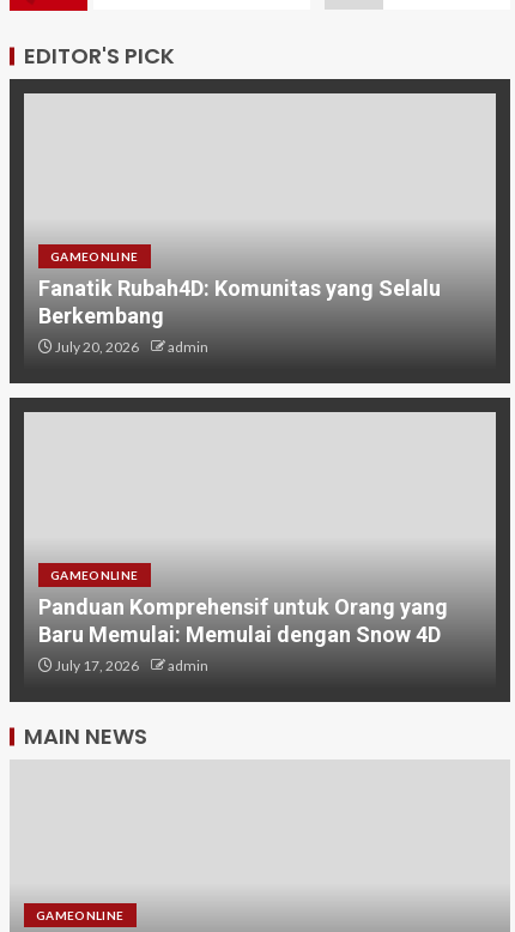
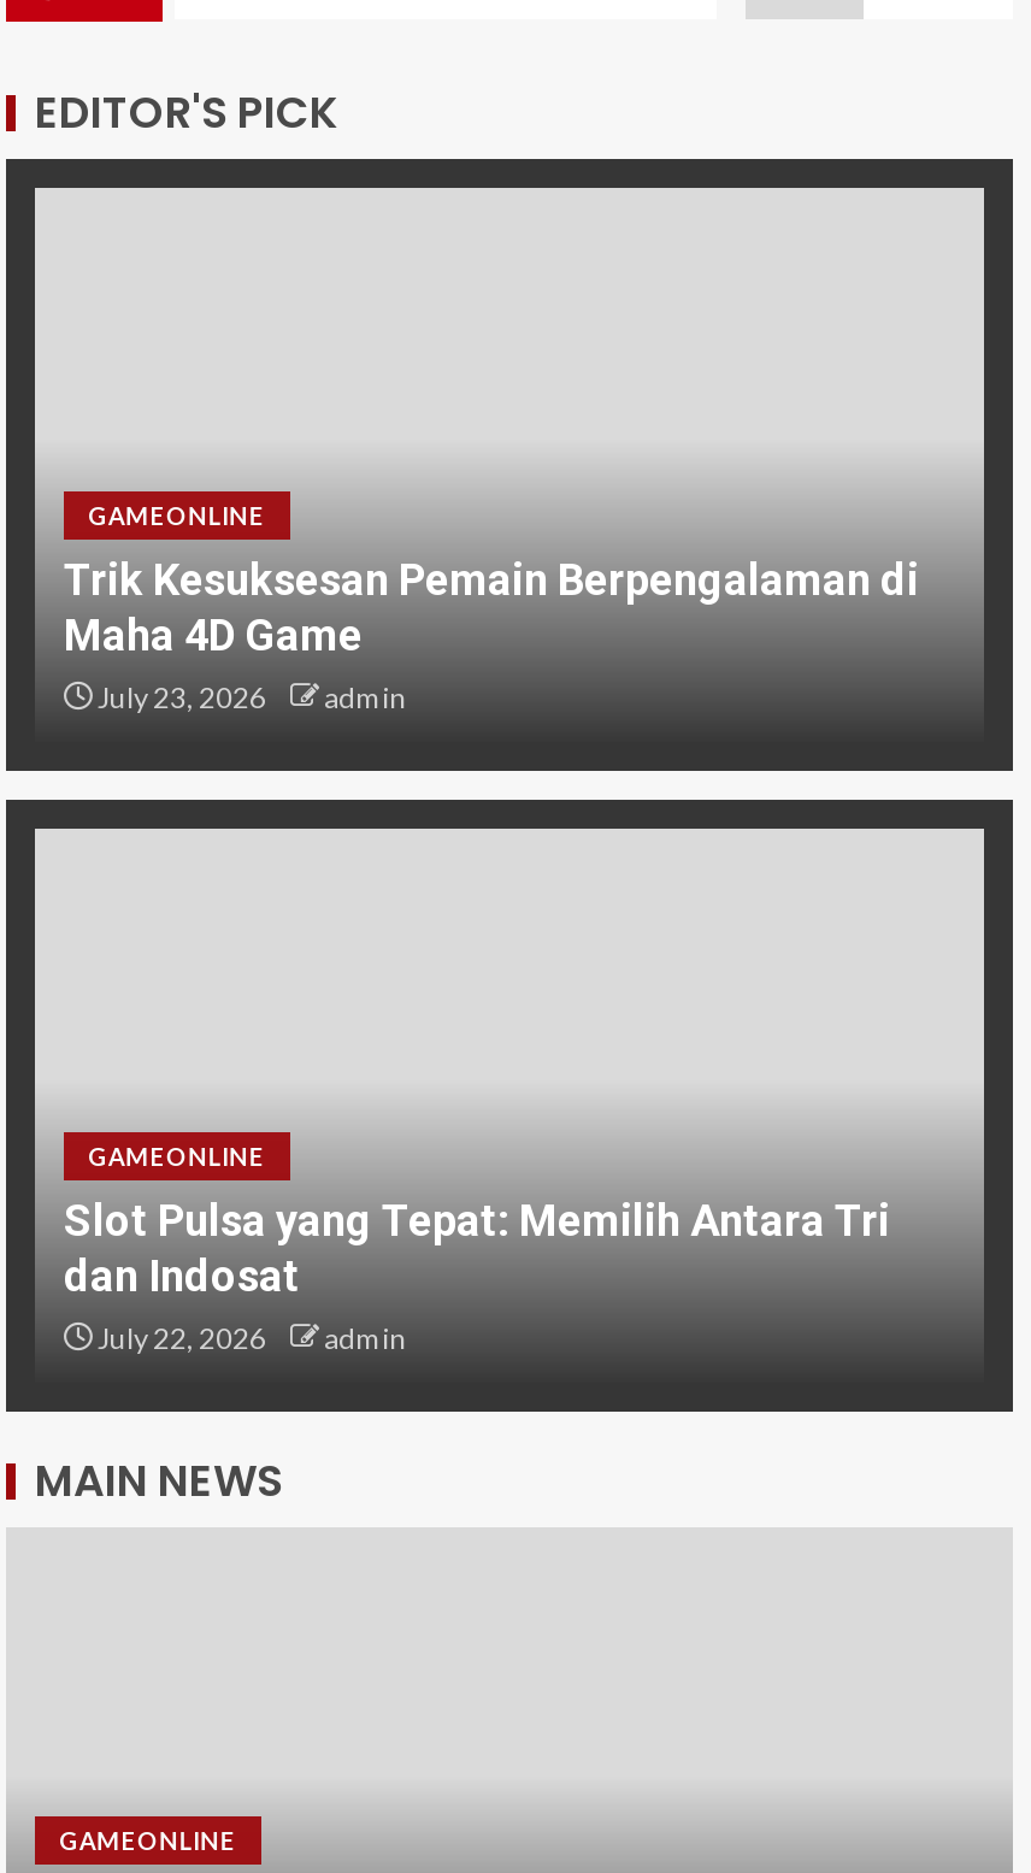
- Fanatik Rubah4D: Komunitas yang Selalu
- Berkembang
- July 20, 2026
+ Trik Kesuksesan Pemain Berpengalaman di
+ Maha 4D Game
+ July 23, 2026

- Panduan Komprehensif untuk Orang yang
- Baru Memulai: Memulai dengan Snow 4D
- July 17, 2026
+ Slot Pulsa yang Tepat: Memilih Antara Tri
+ dan Indosat
+ July 22, 2026
